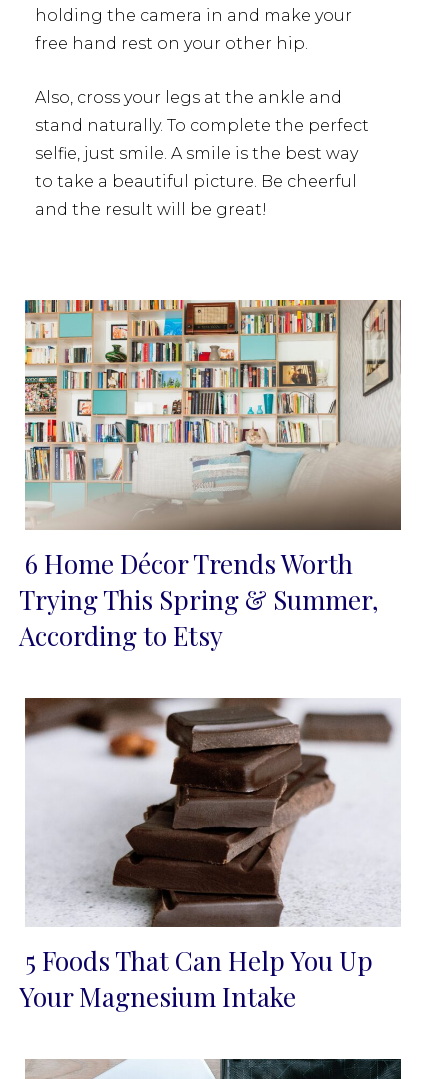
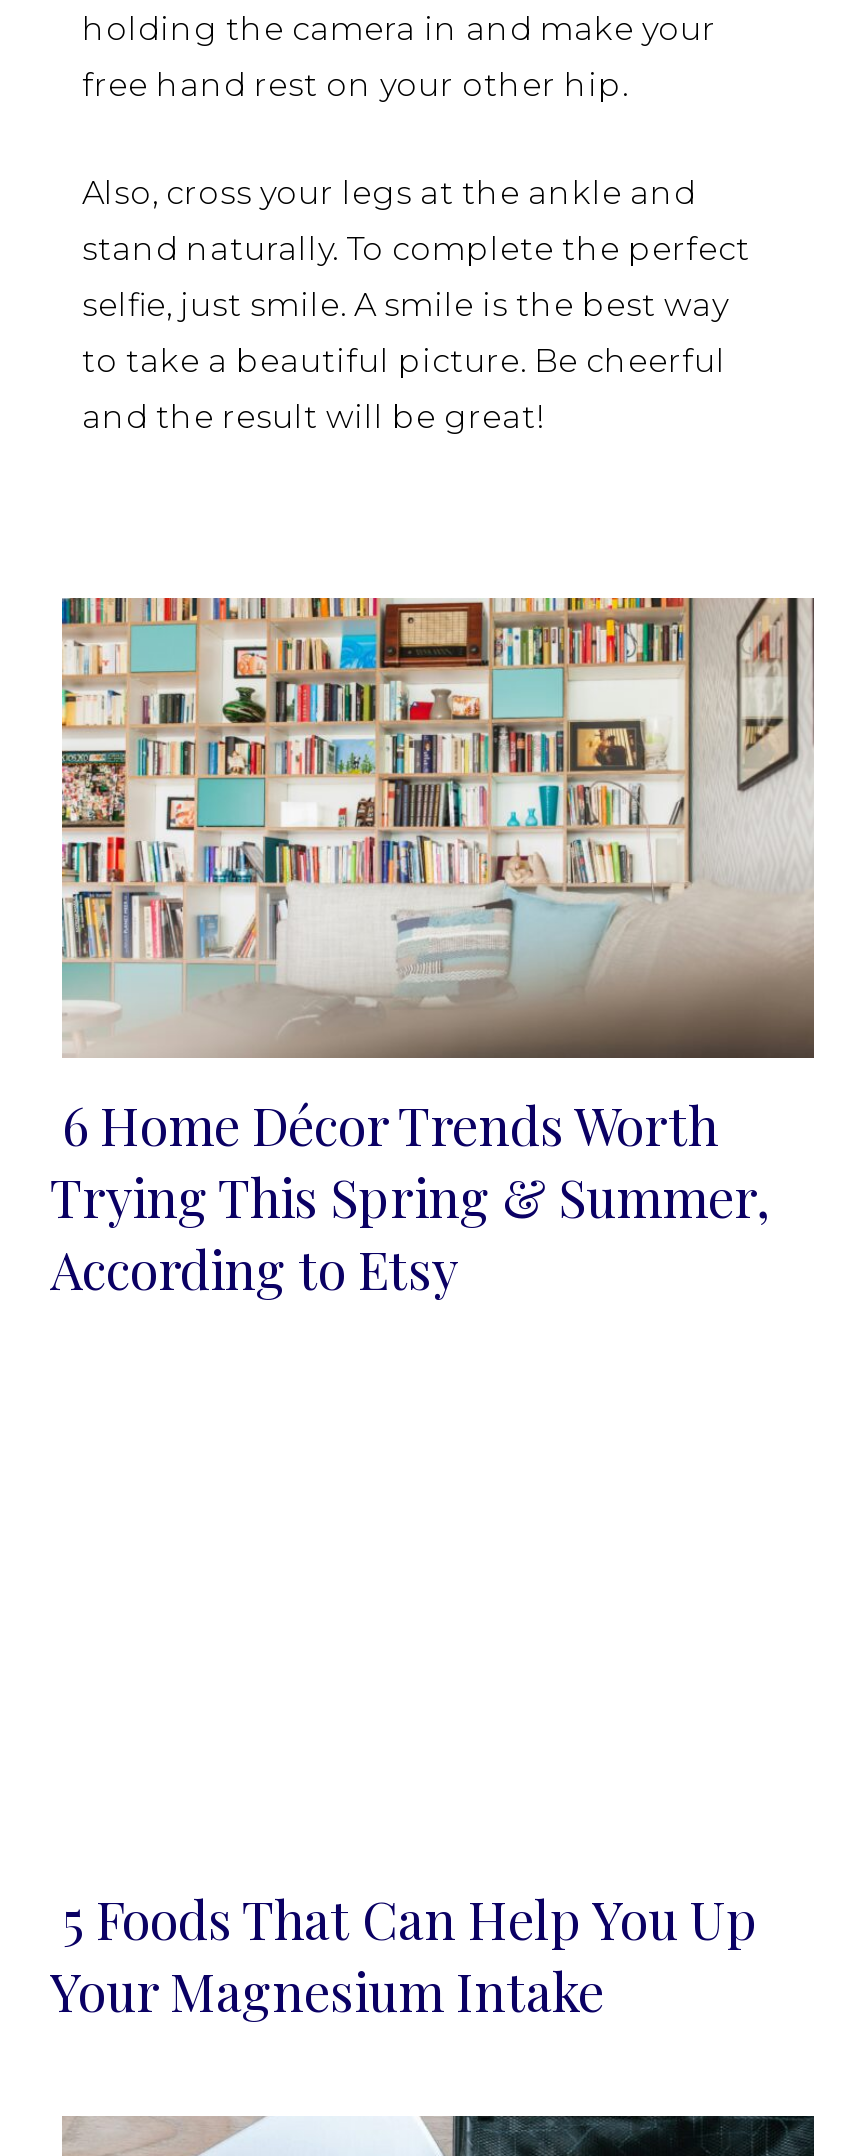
- [image]
